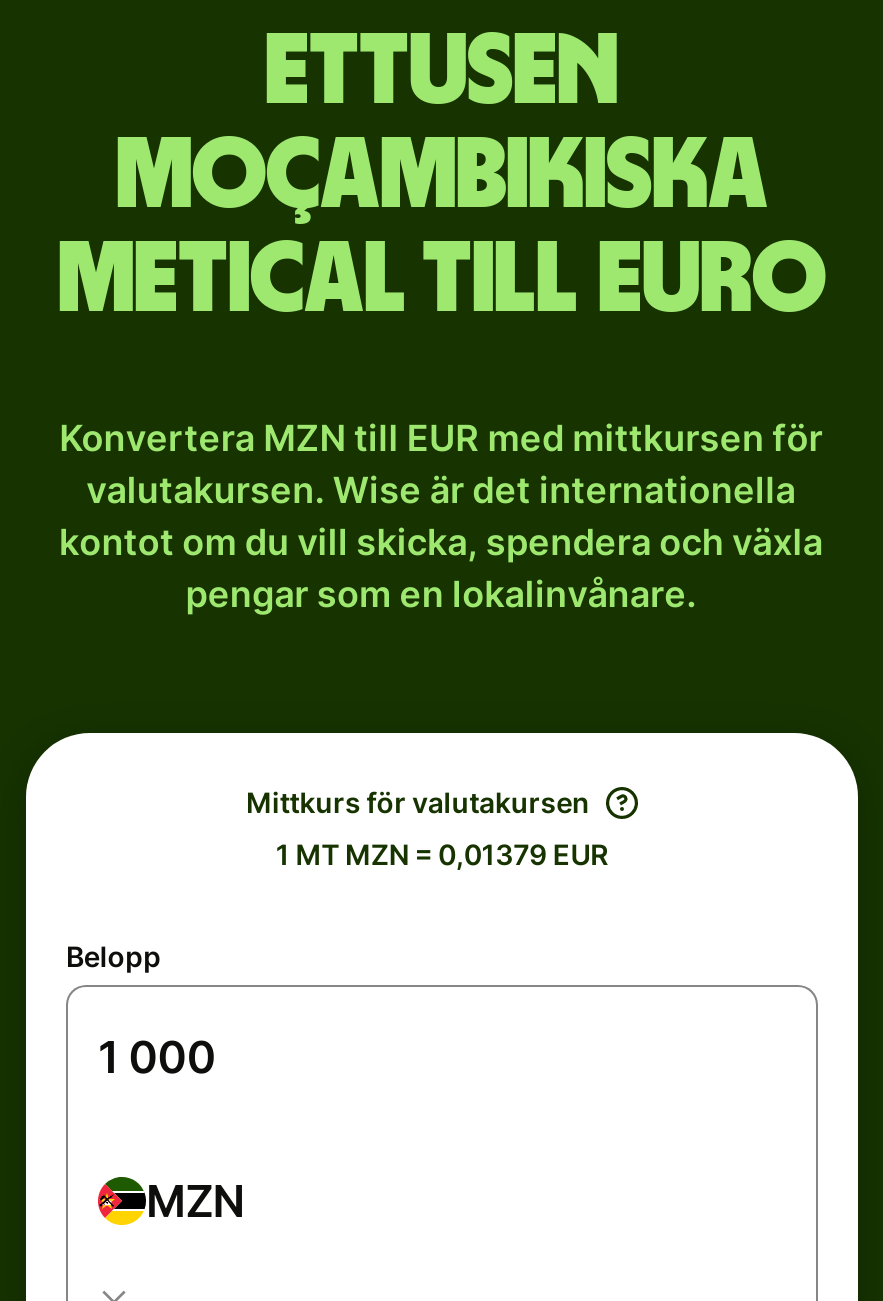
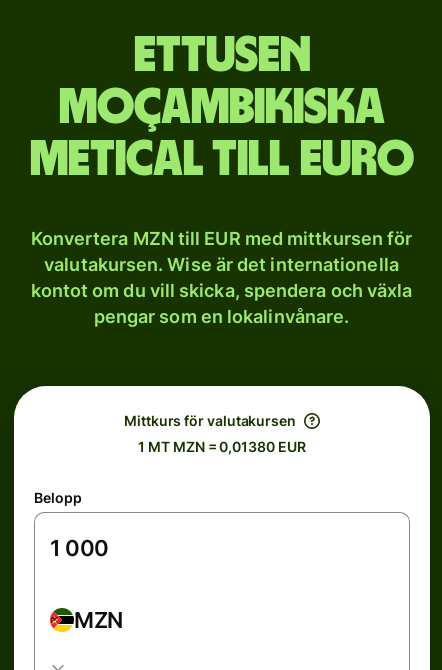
- 1 MT MZN = 0,01379 EUR
+ 1 MT MZN = 0,01380 EUR
